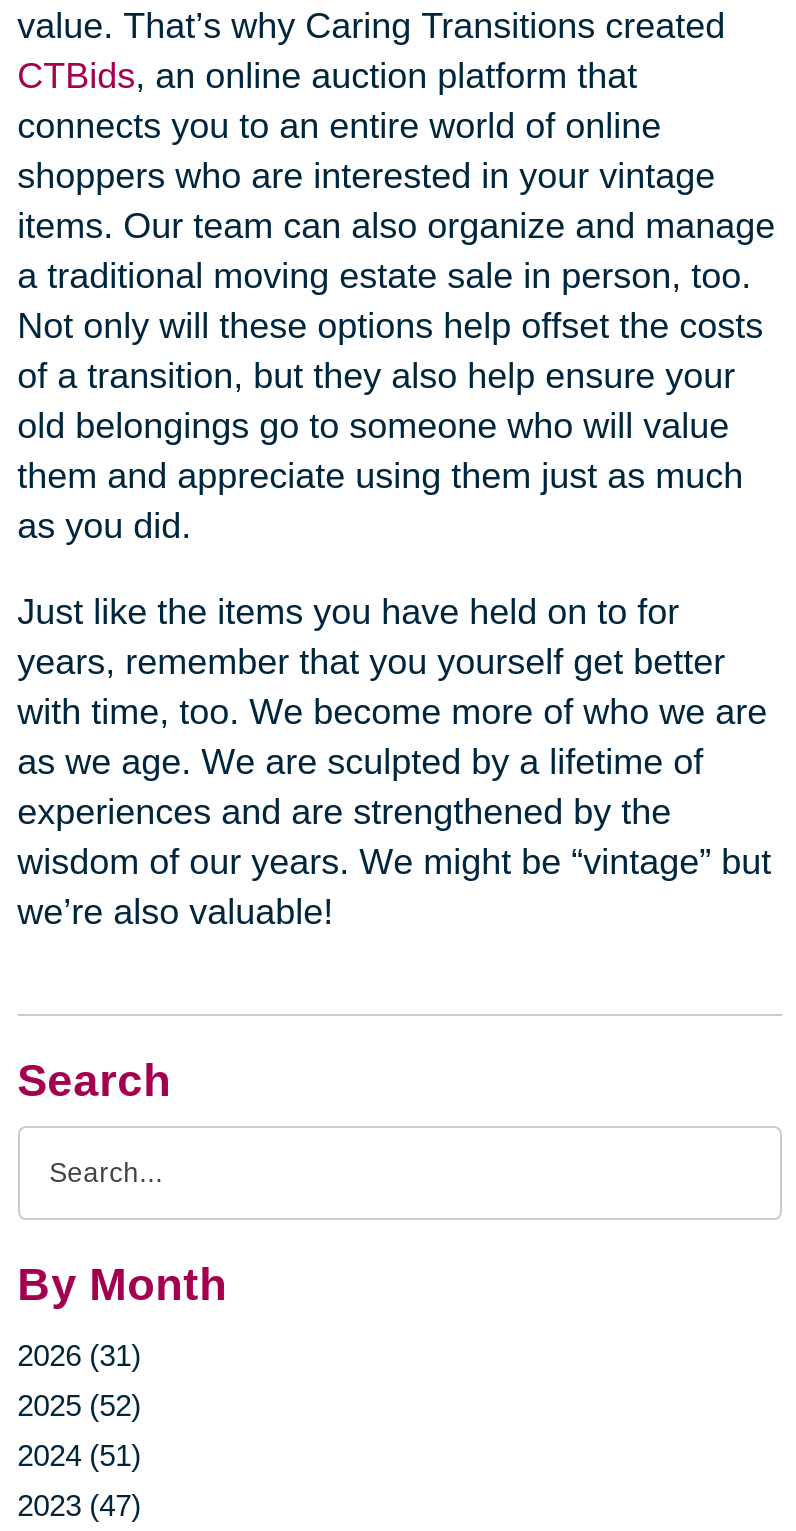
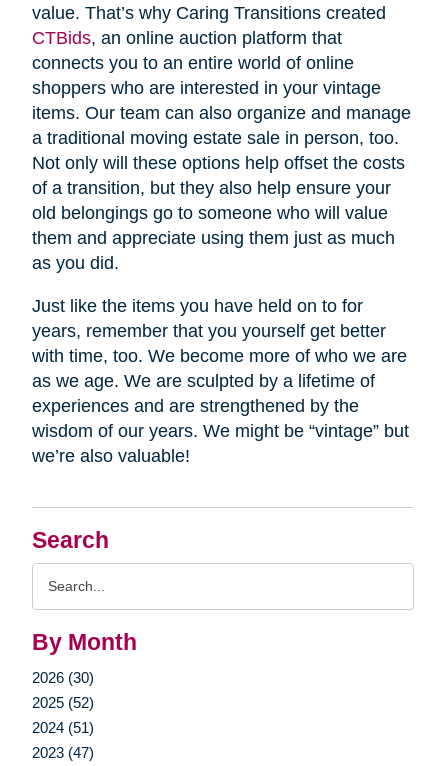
- 2026 (31)
+ 2026 (30)
